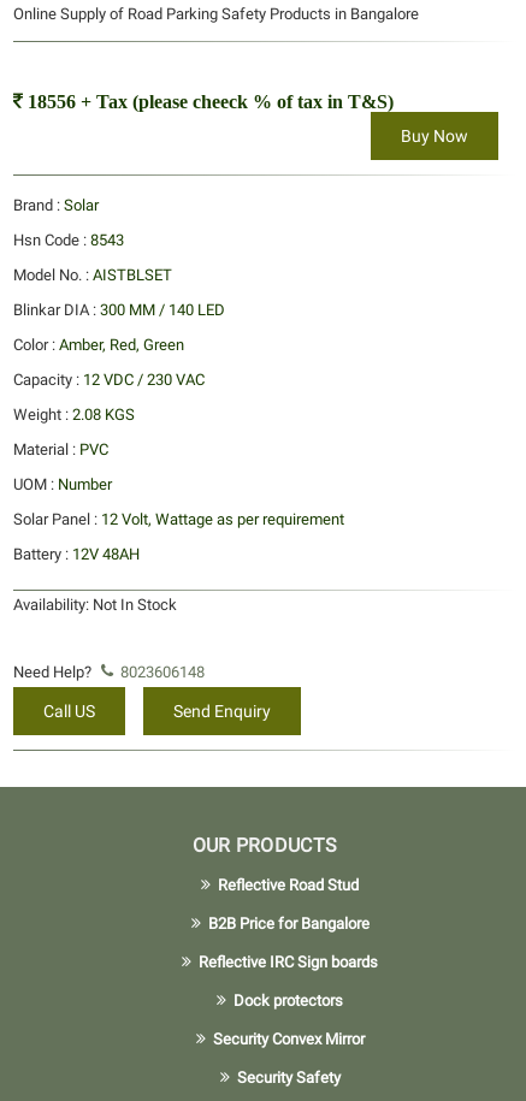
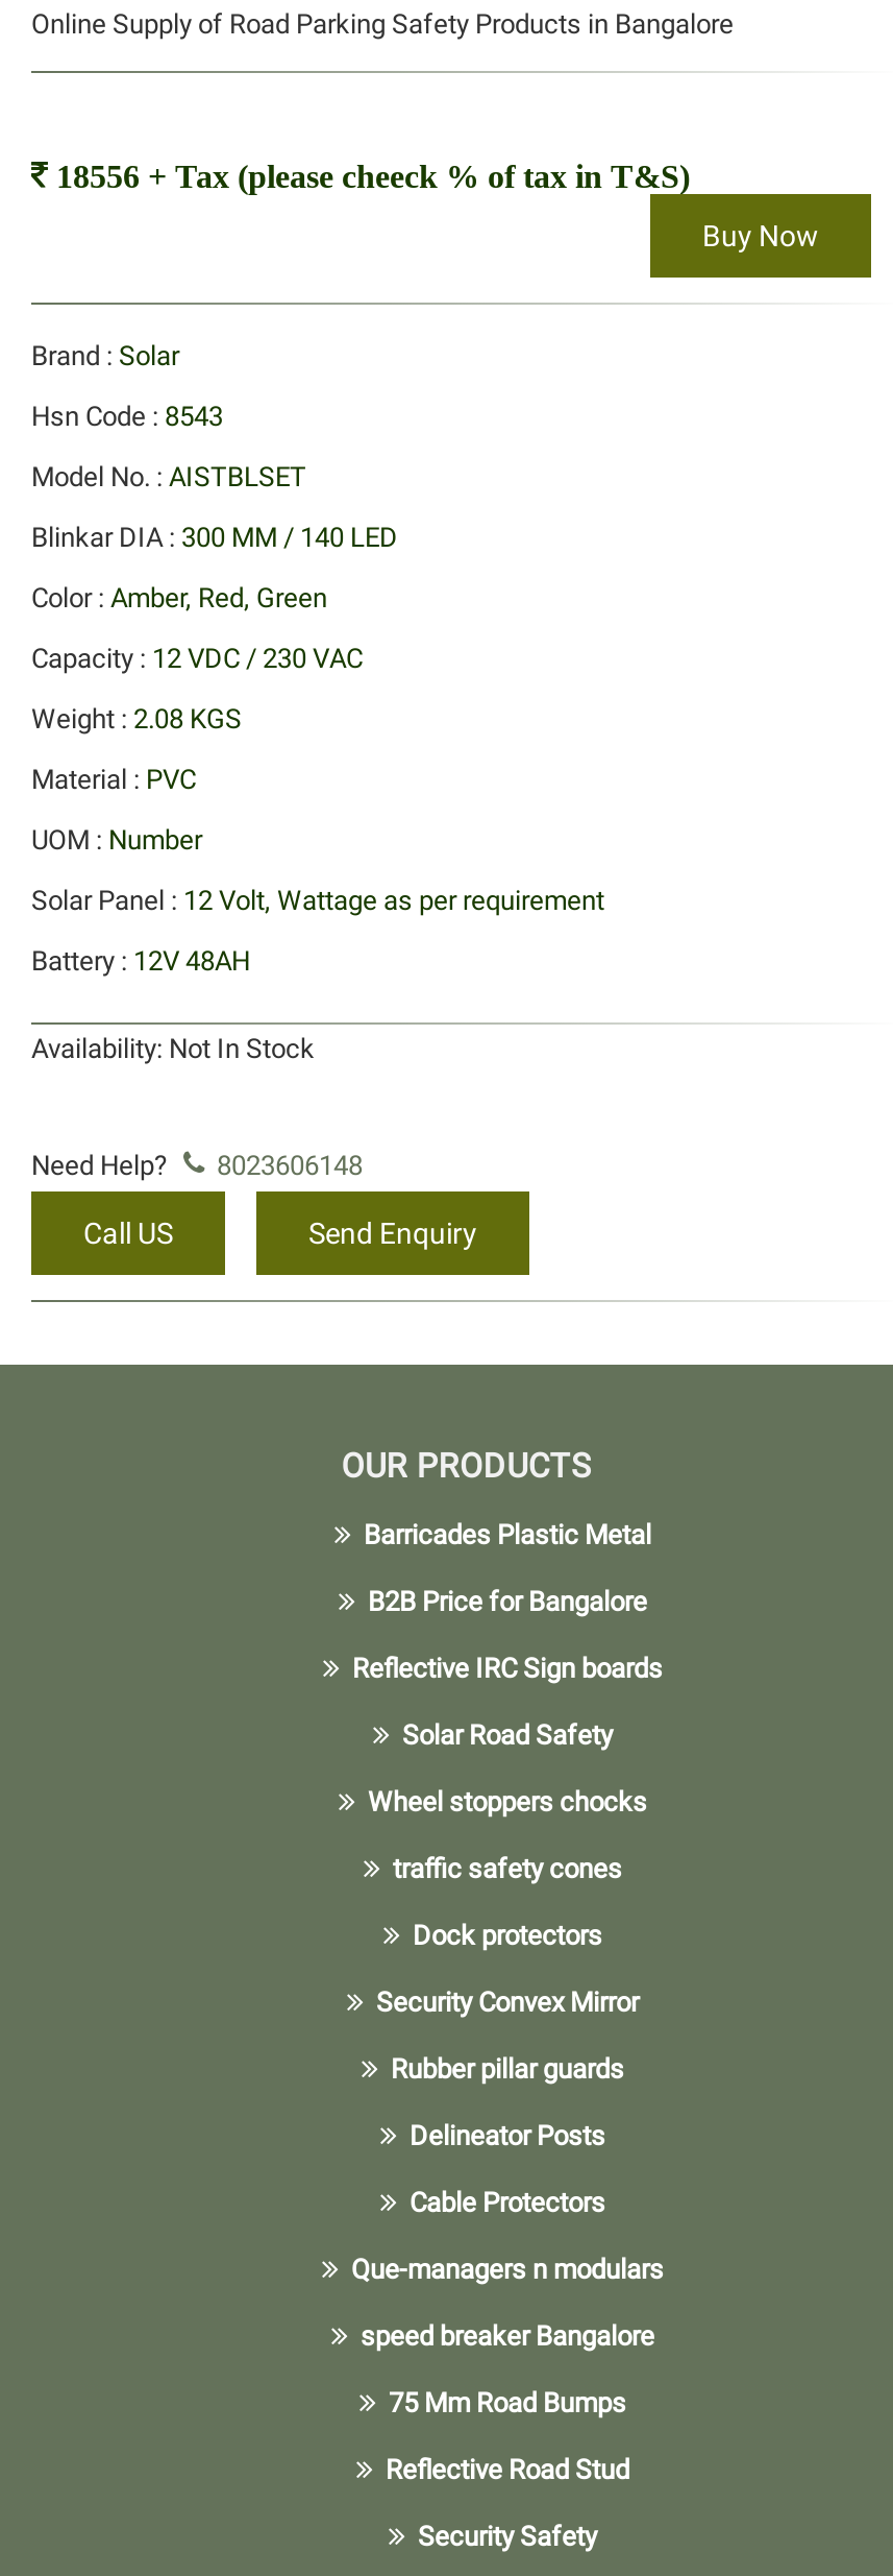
+ Barricades Plastic Metal

moved down: Reflective Road Stud

+ Solar Road Safety
+ Wheel stoppers chocks
+ traffic safety cones

+ Rubber pillar guards
+ Delineator Posts
+ Cable Protectors
+ Que-managers n modulars
+ speed breaker Bangalore
+ 75 Mm Road Bumps
